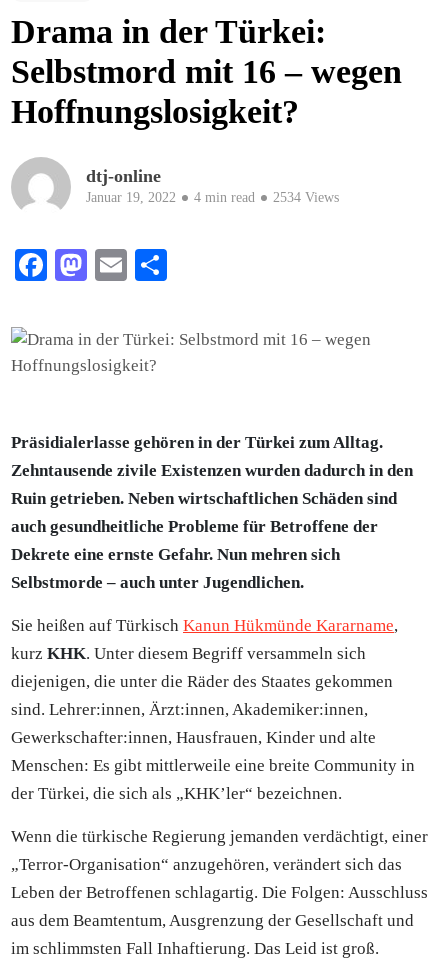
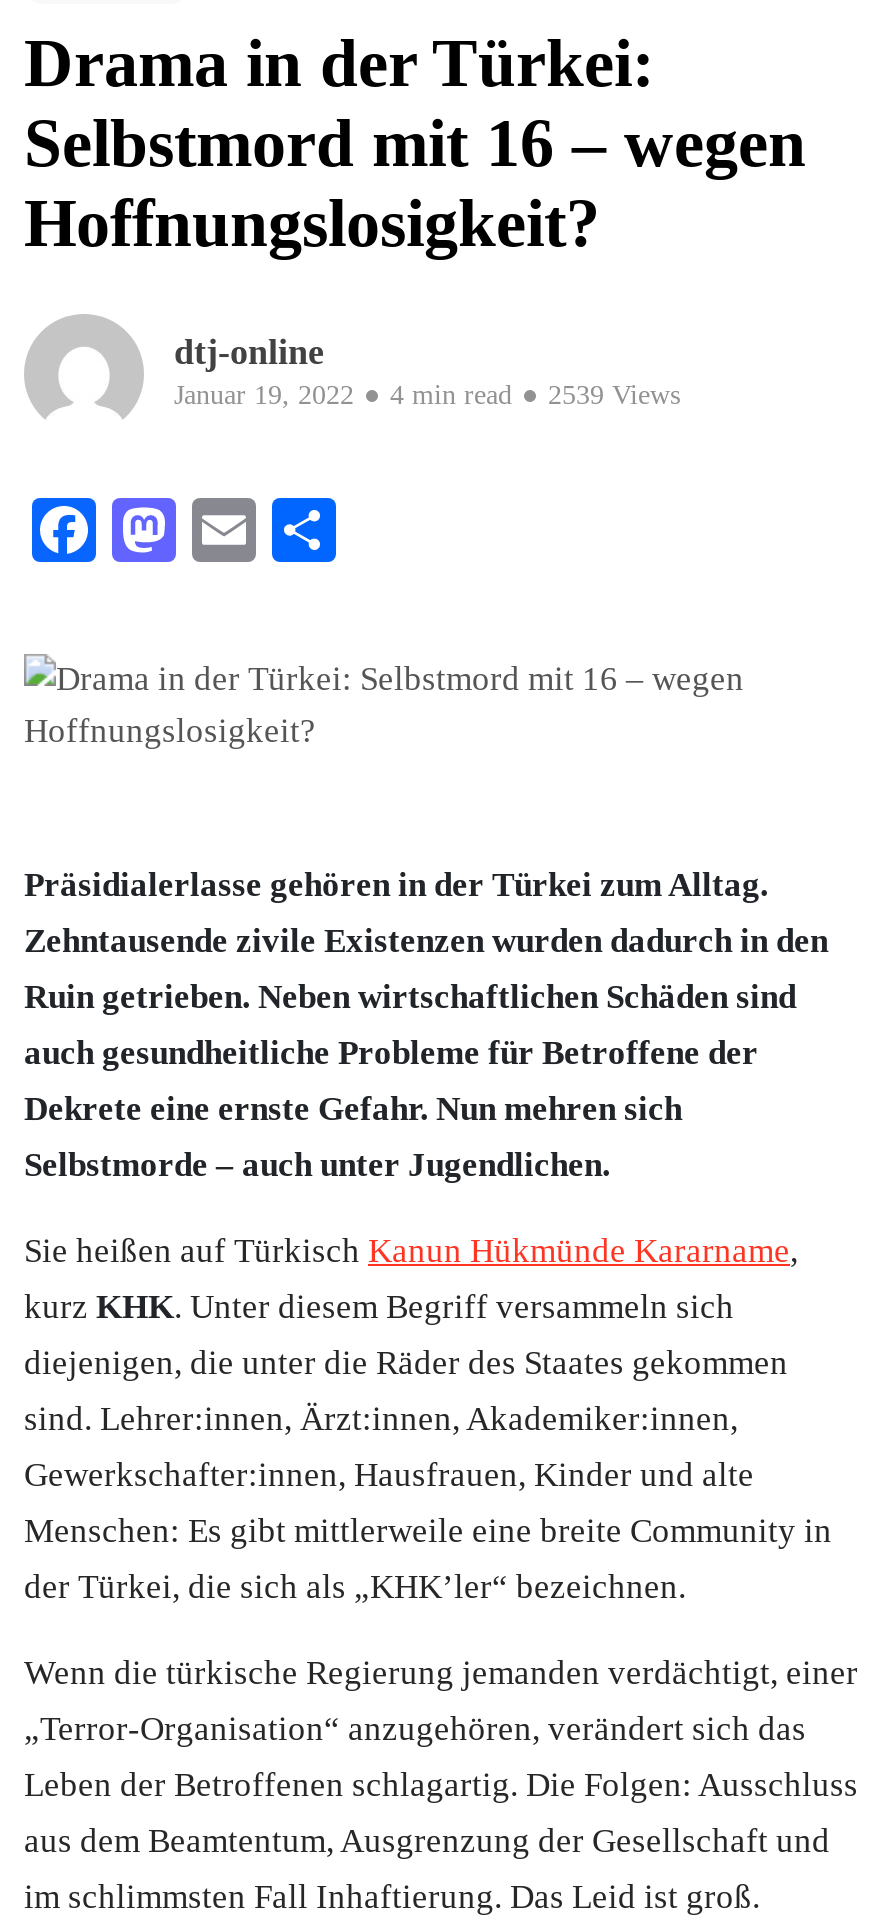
- Januar 19, 2022 4 min read 2534 Views
+ Januar 19, 2022 4 min read 2539 Views
